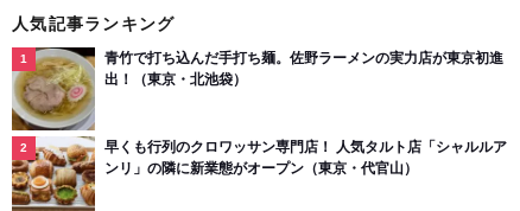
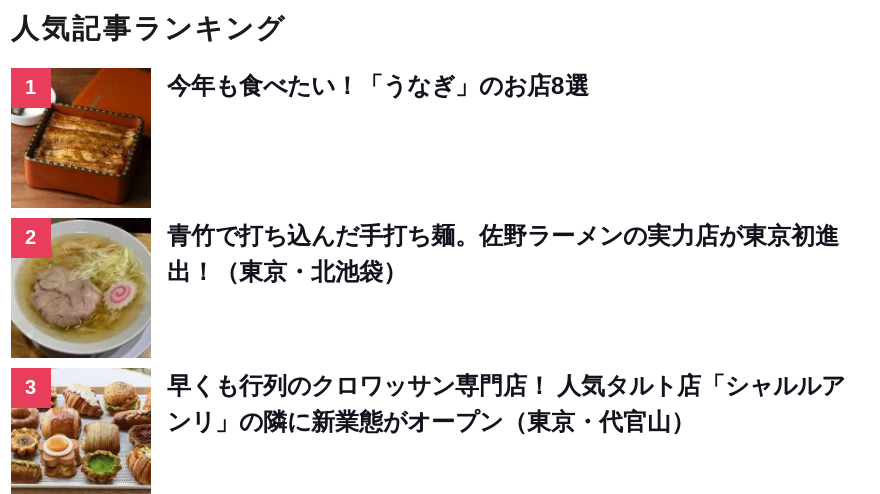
+ [image]
+ 今年も食べたい！「うなぎ」のお店8選
